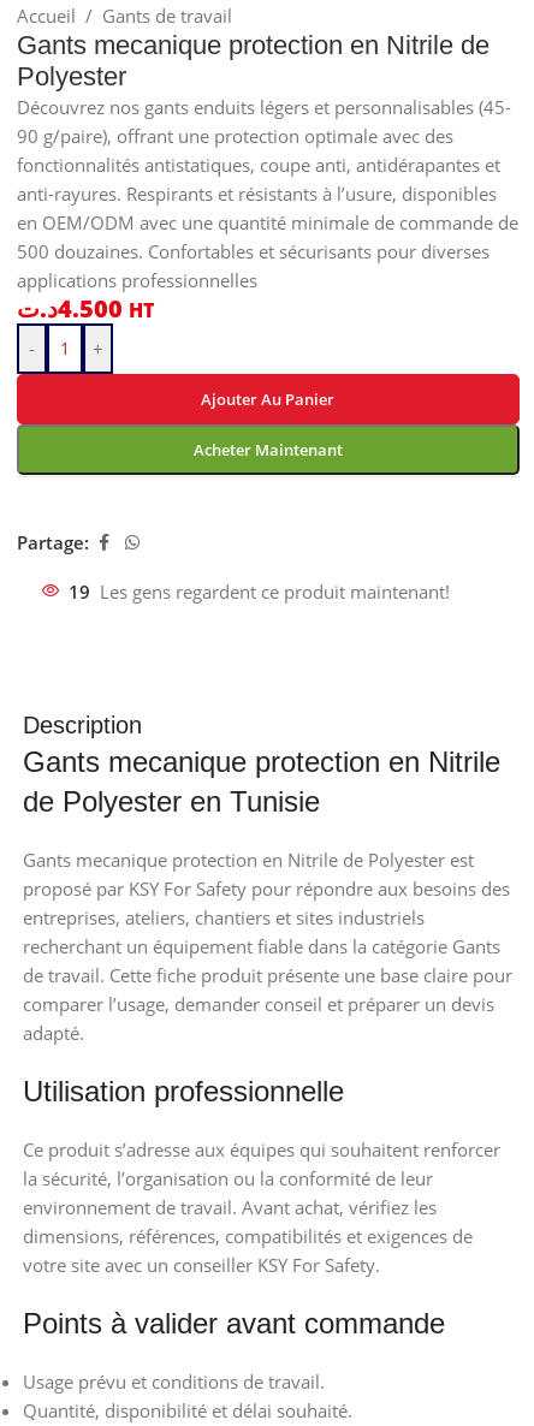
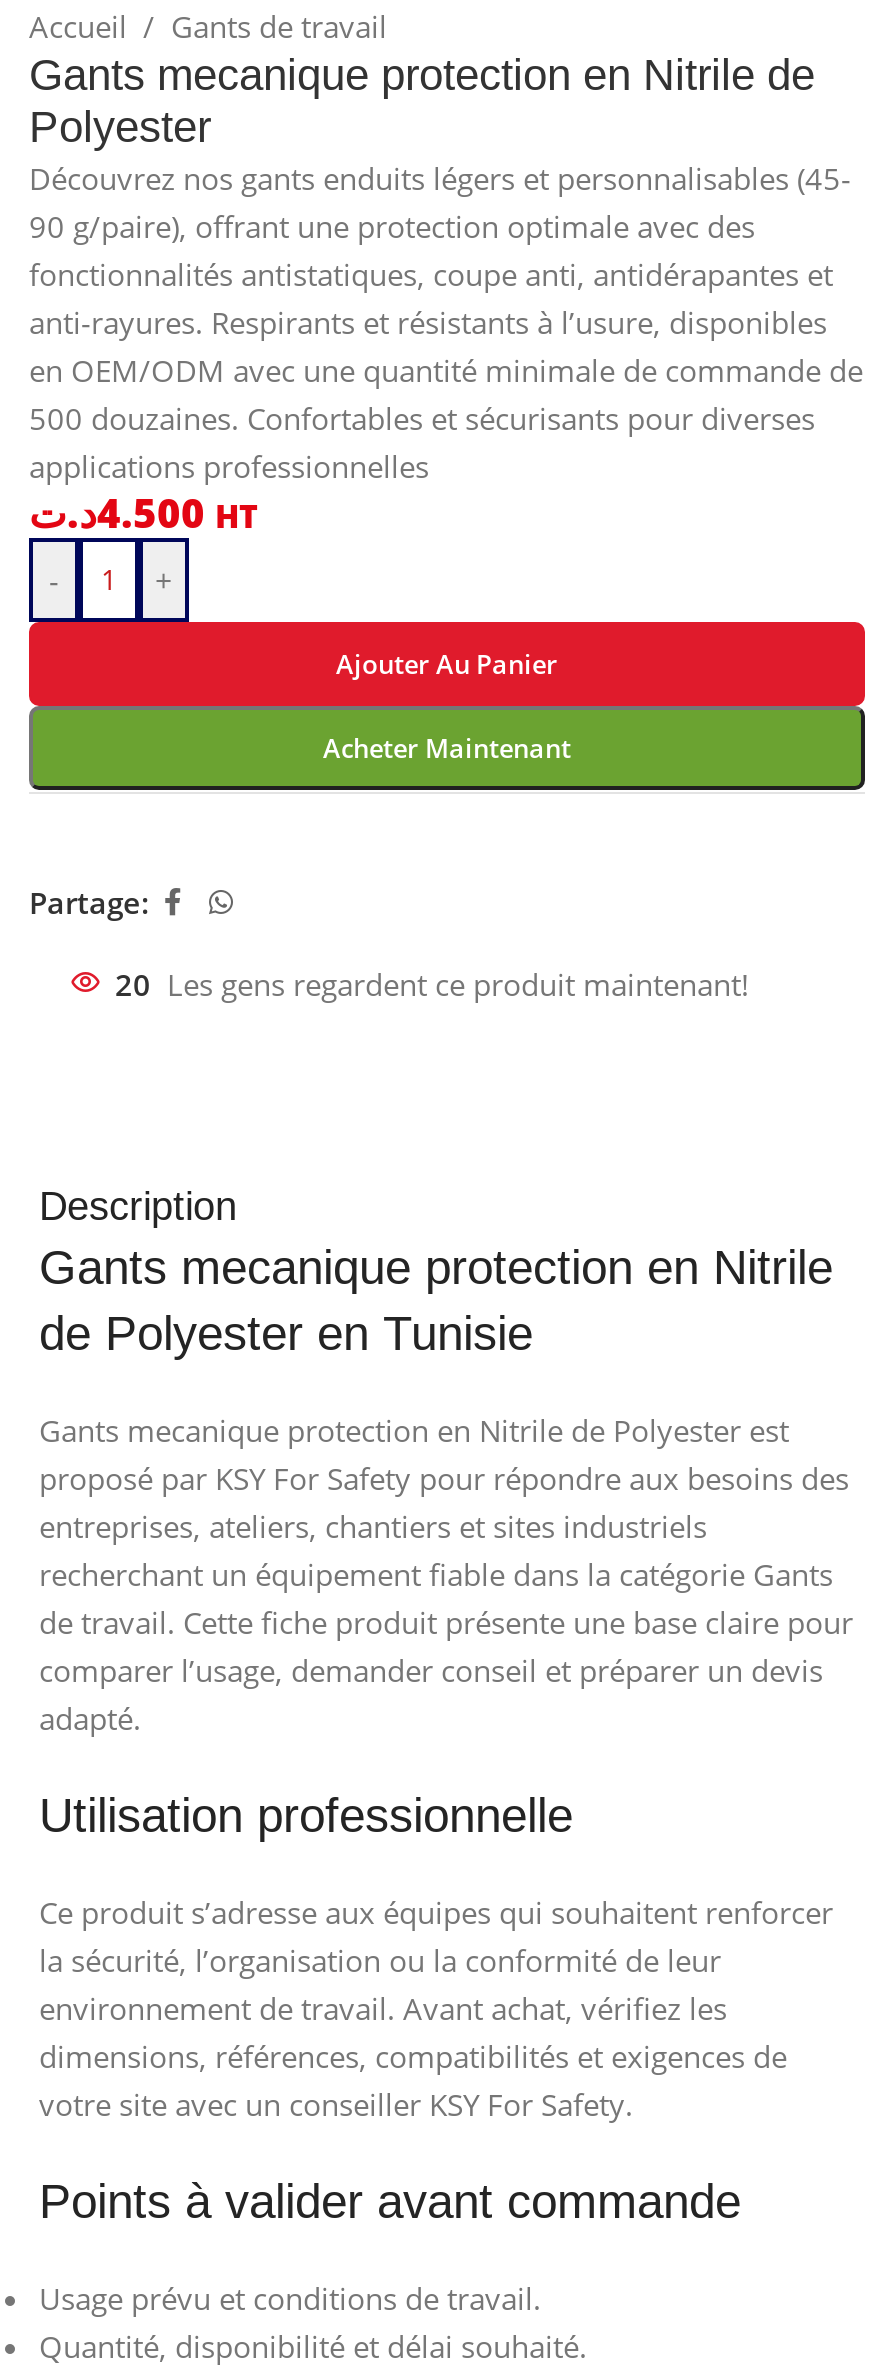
- 19 Les gens regardent ce produit maintenant!
+ 20 Les gens regardent ce produit maintenant!
